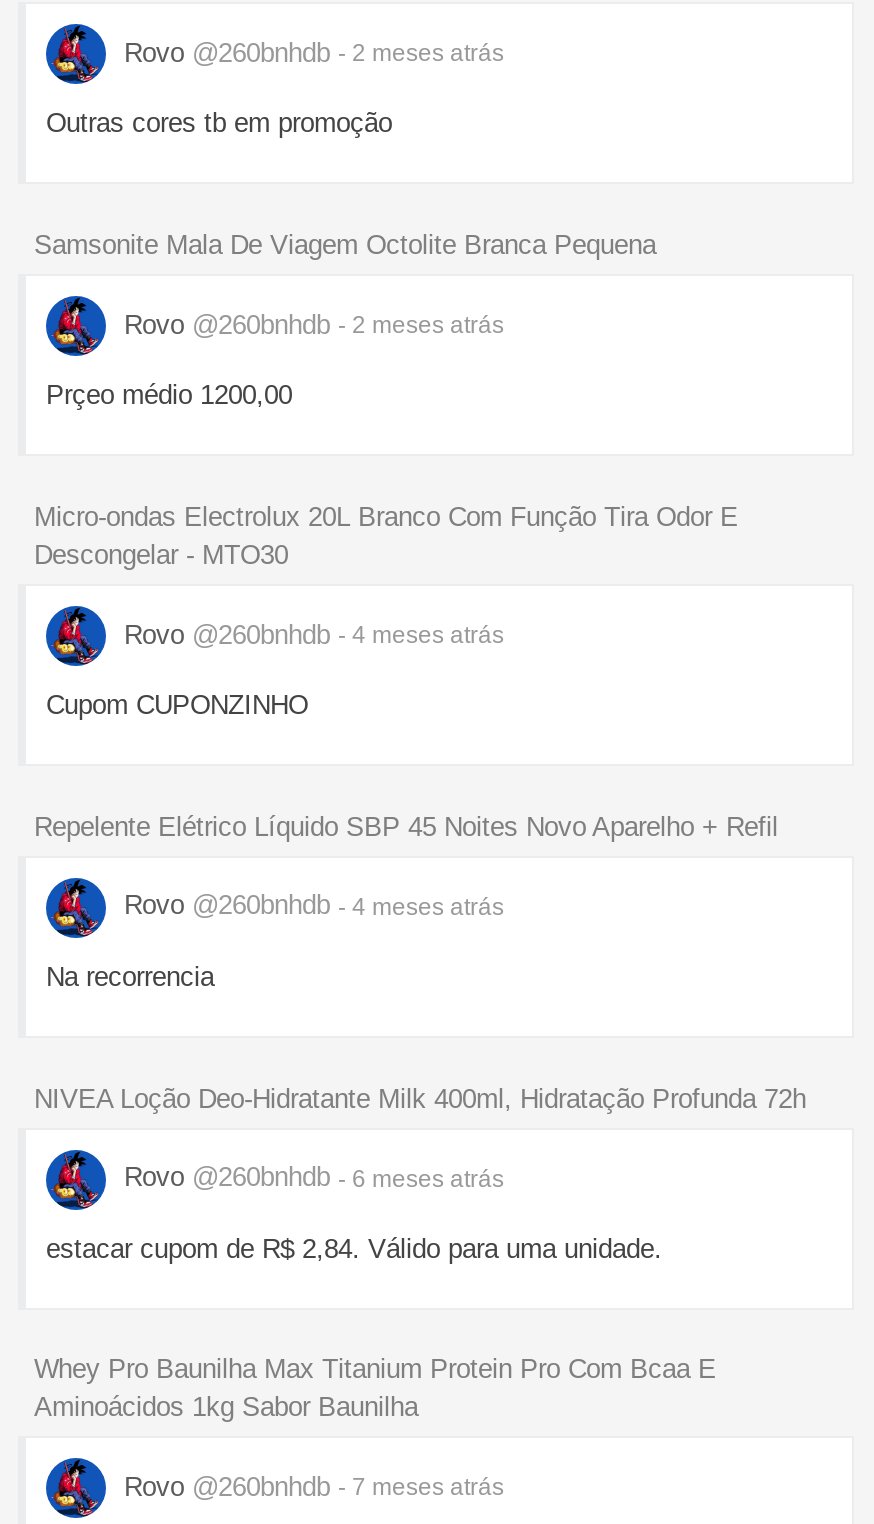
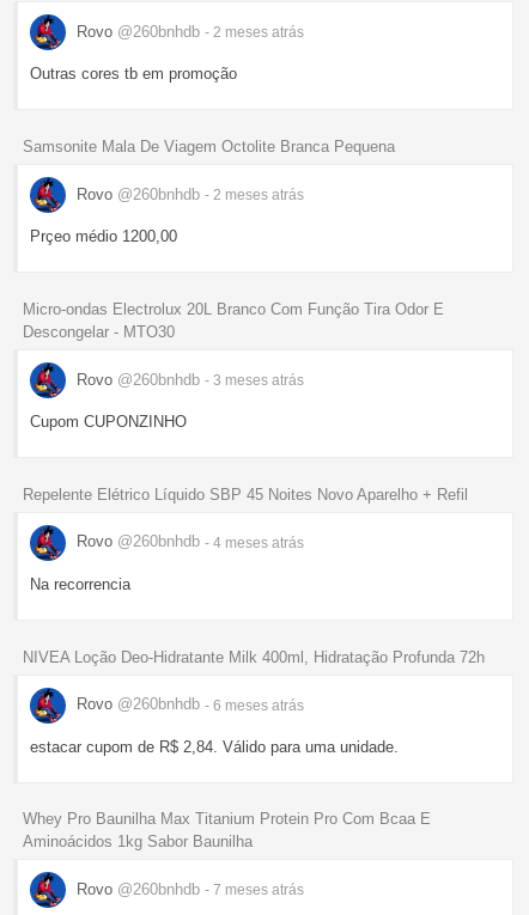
- Rovo @260bnhdb - 4 meses atrás
+ Rovo @260bnhdb - 3 meses atrás
